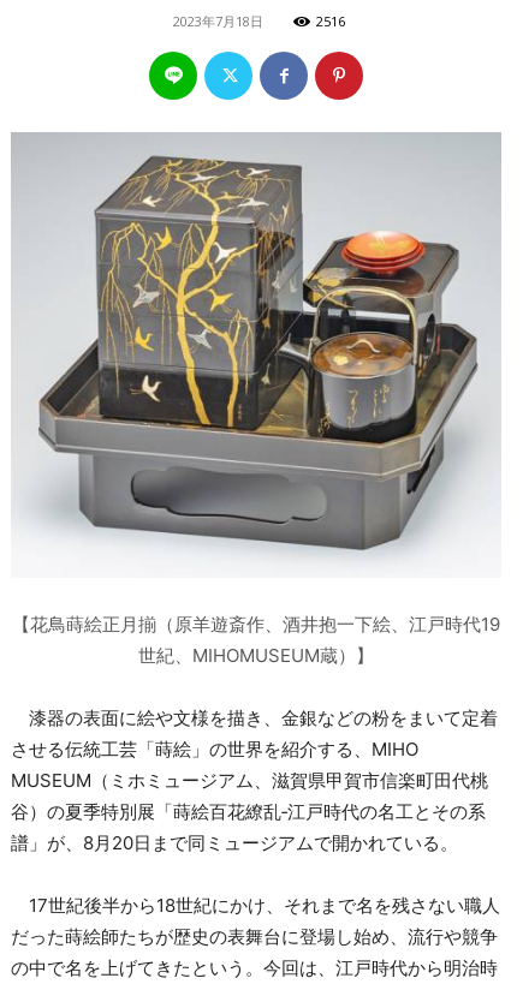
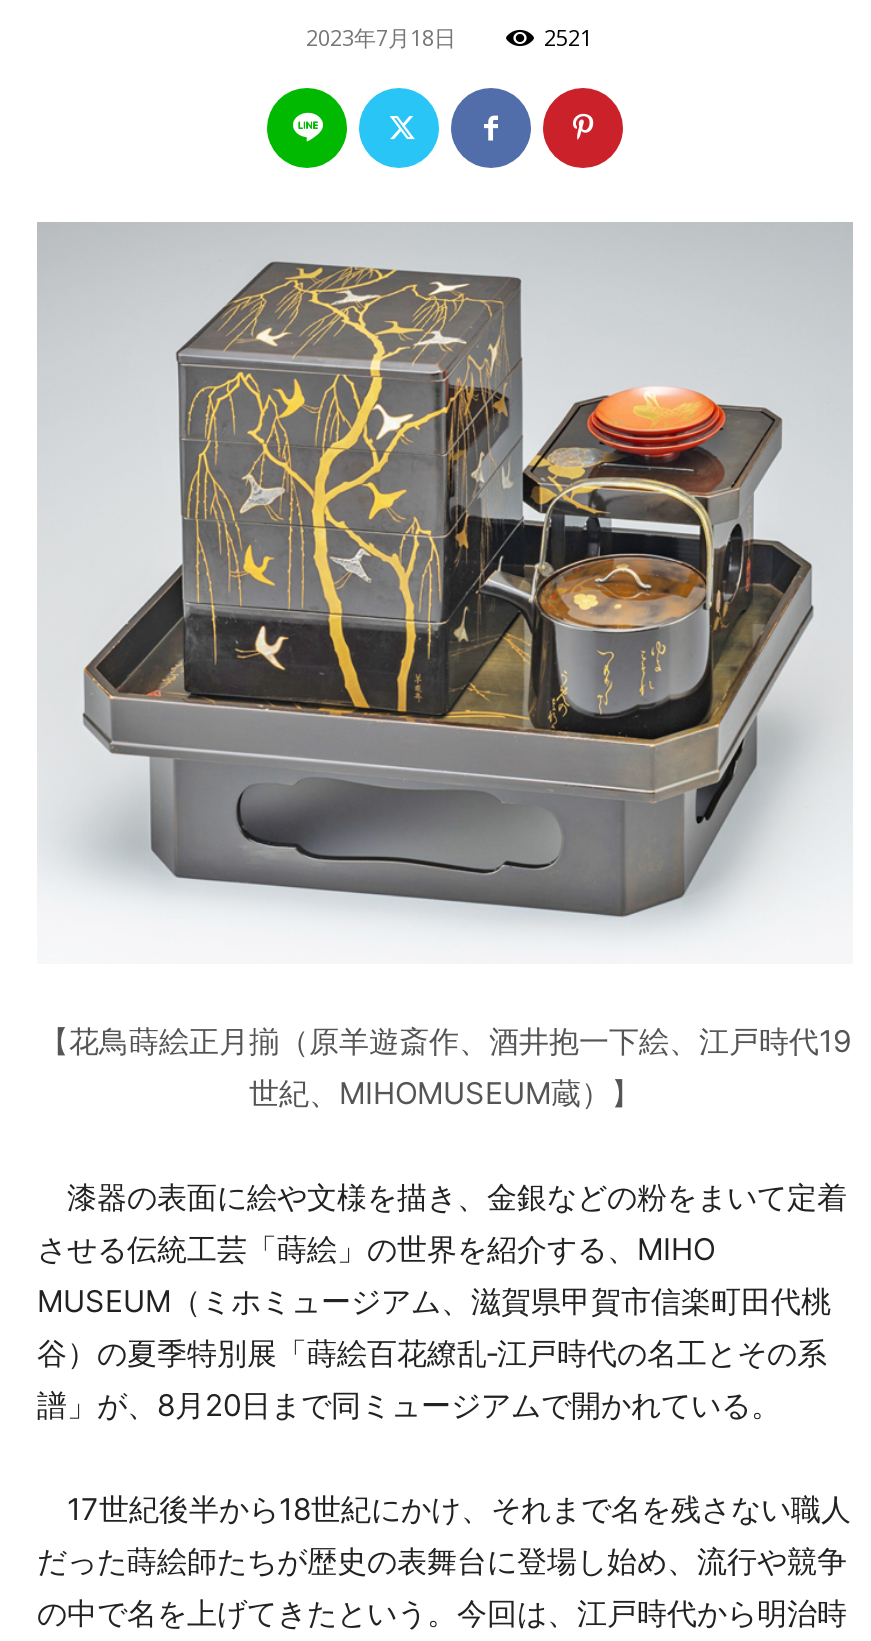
- 2516
+ 2521
